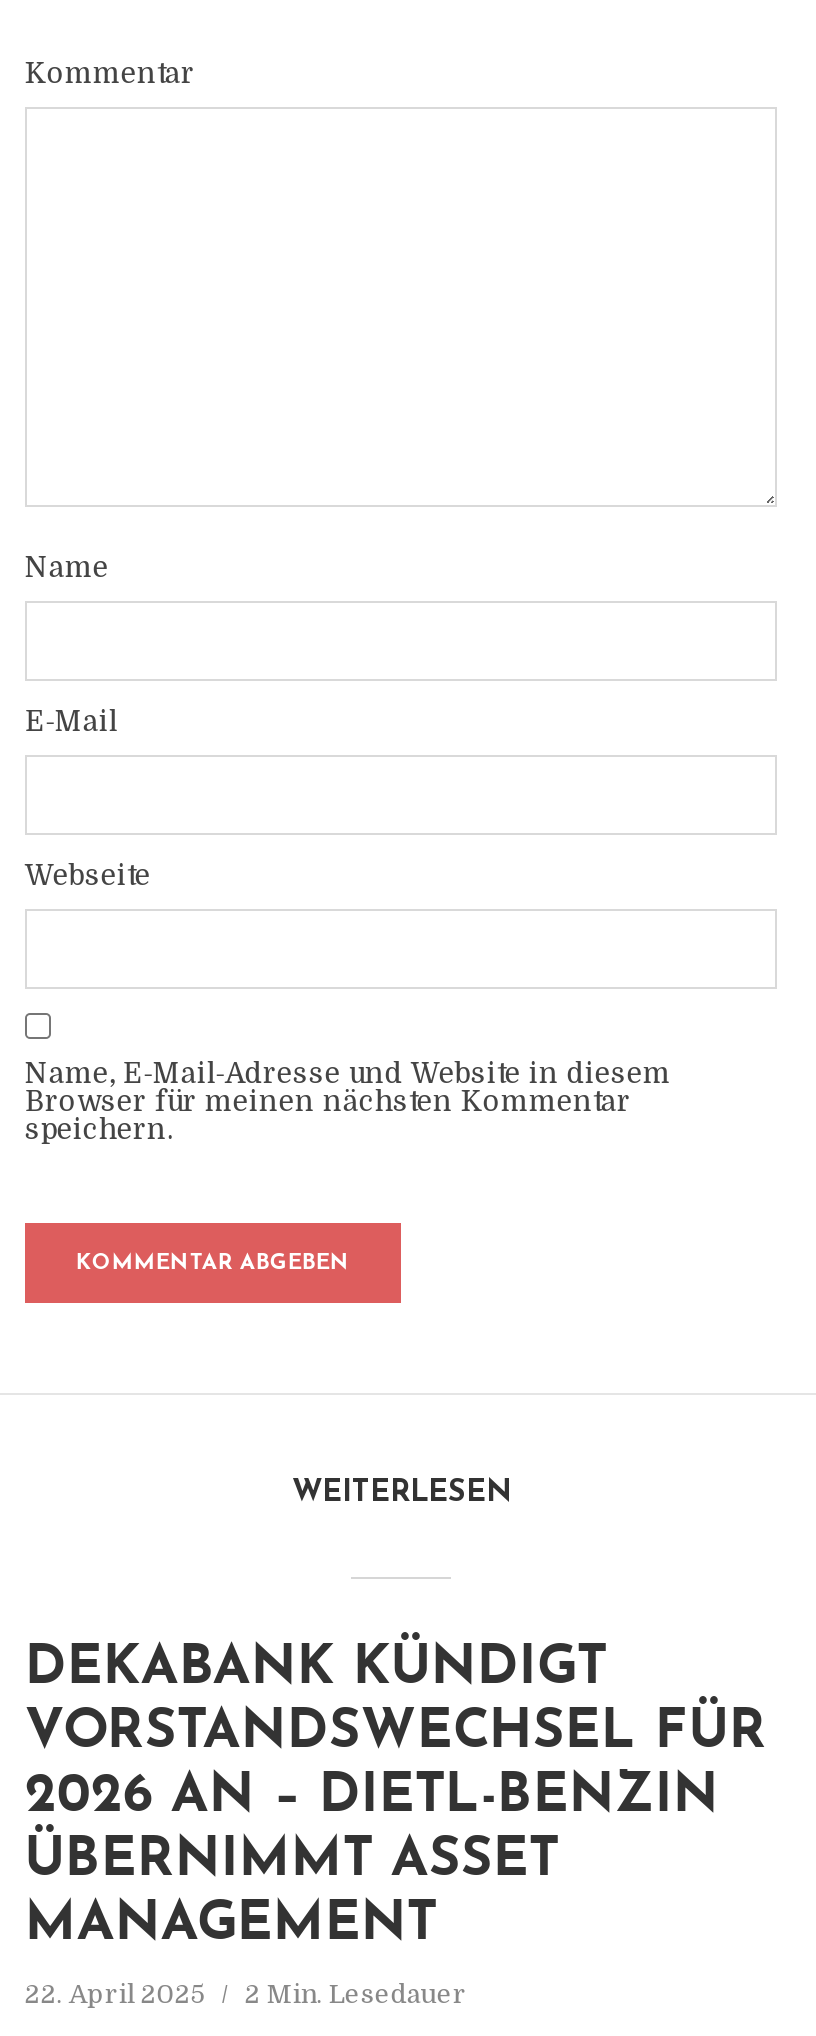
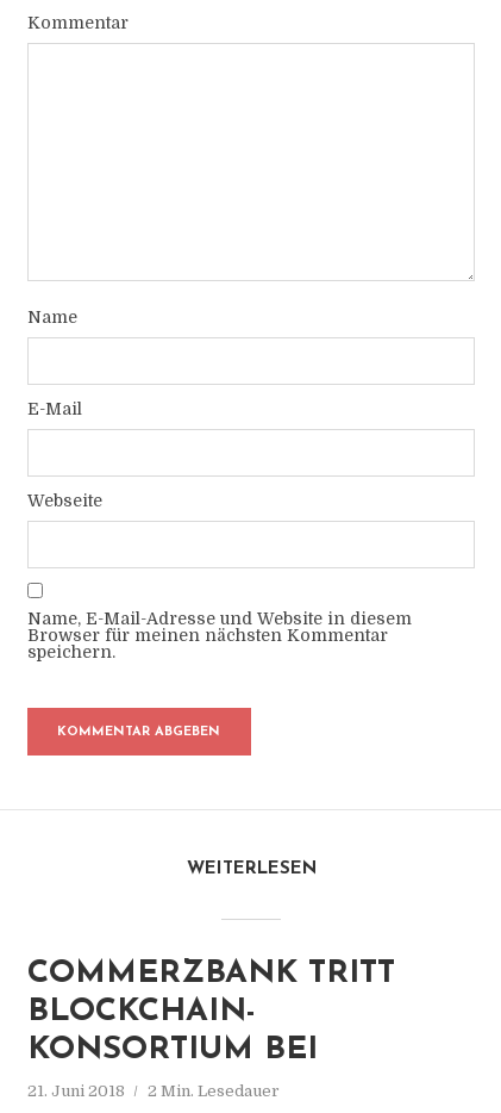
- DEKABANK KÜNDIGT
- VORSTANDSWECHSEL FÜR
- 2026 AN – DIETL-BENZIN
- ÜBERNIMMT ASSET
- MANAGEMENT
+ COMMERZBANK TRITT
+ BLOCKCHAIN-
+ KONSORTIUM BEI

- 22. April 2025 2 Min. Lesedauer
+ 21. Juni 2018 2 Min. Lesedauer
